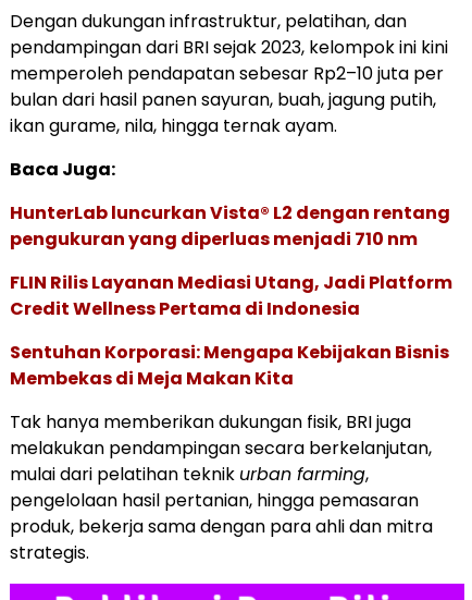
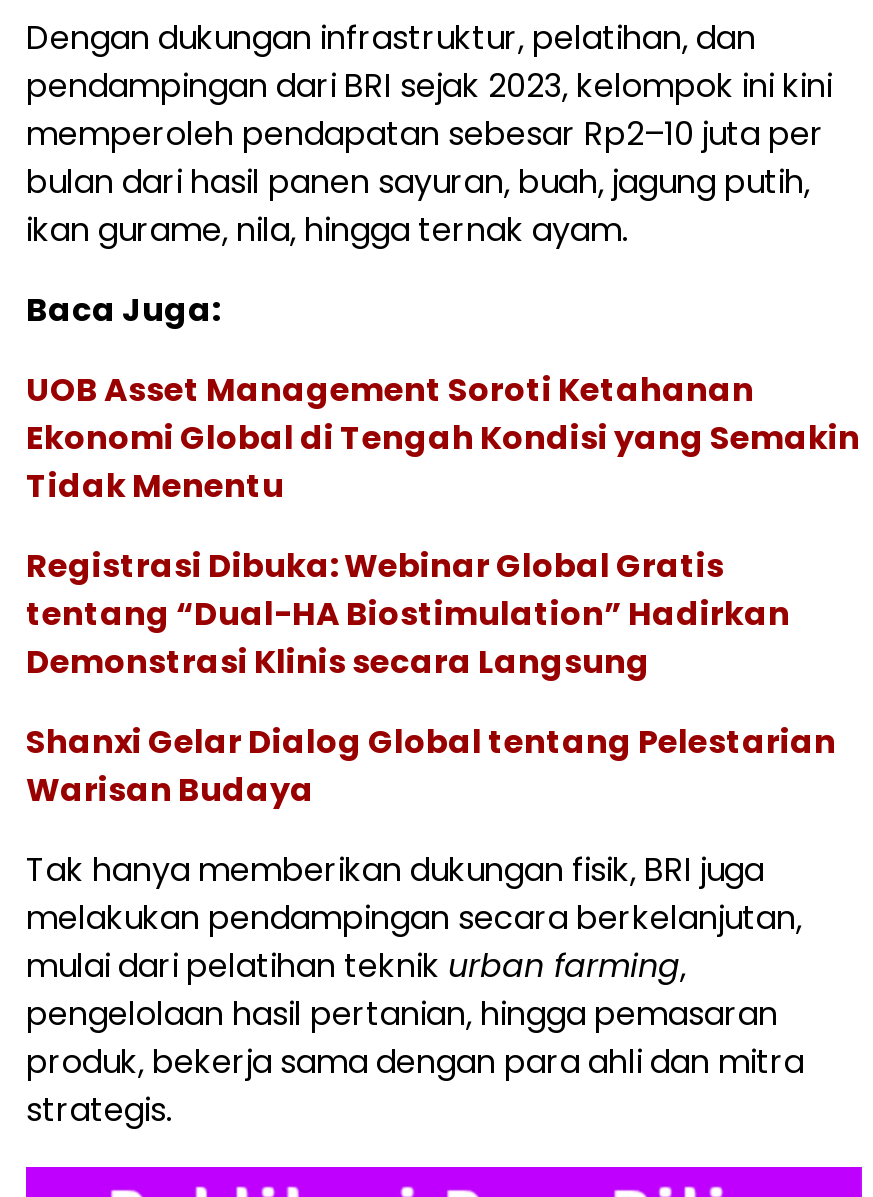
- HunterLab luncurkan Vista® L2 dengan rentang
- pengukuran yang diperluas menjadi 710 nm
+ UOB Asset Management Soroti Ketahanan
+ Ekonomi Global di Tengah Kondisi yang Semakin
+ Tidak Menentu

- FLIN Rilis Layanan Mediasi Utang, Jadi Platform
- Credit Wellness Pertama di Indonesia
+ Registrasi Dibuka: Webinar Global Gratis
+ tentang “Dual-HA Biostimulation” Hadirkan
+ Demonstrasi Klinis secara Langsung

- Sentuhan Korporasi: Mengapa Kebijakan Bisnis
- Membekas di Meja Makan Kita
+ Shanxi Gelar Dialog Global tentang Pelestarian
+ Warisan Budaya
